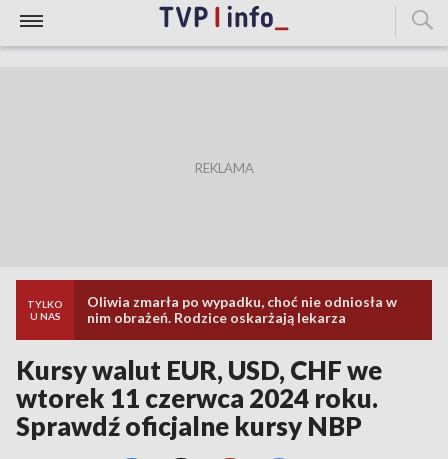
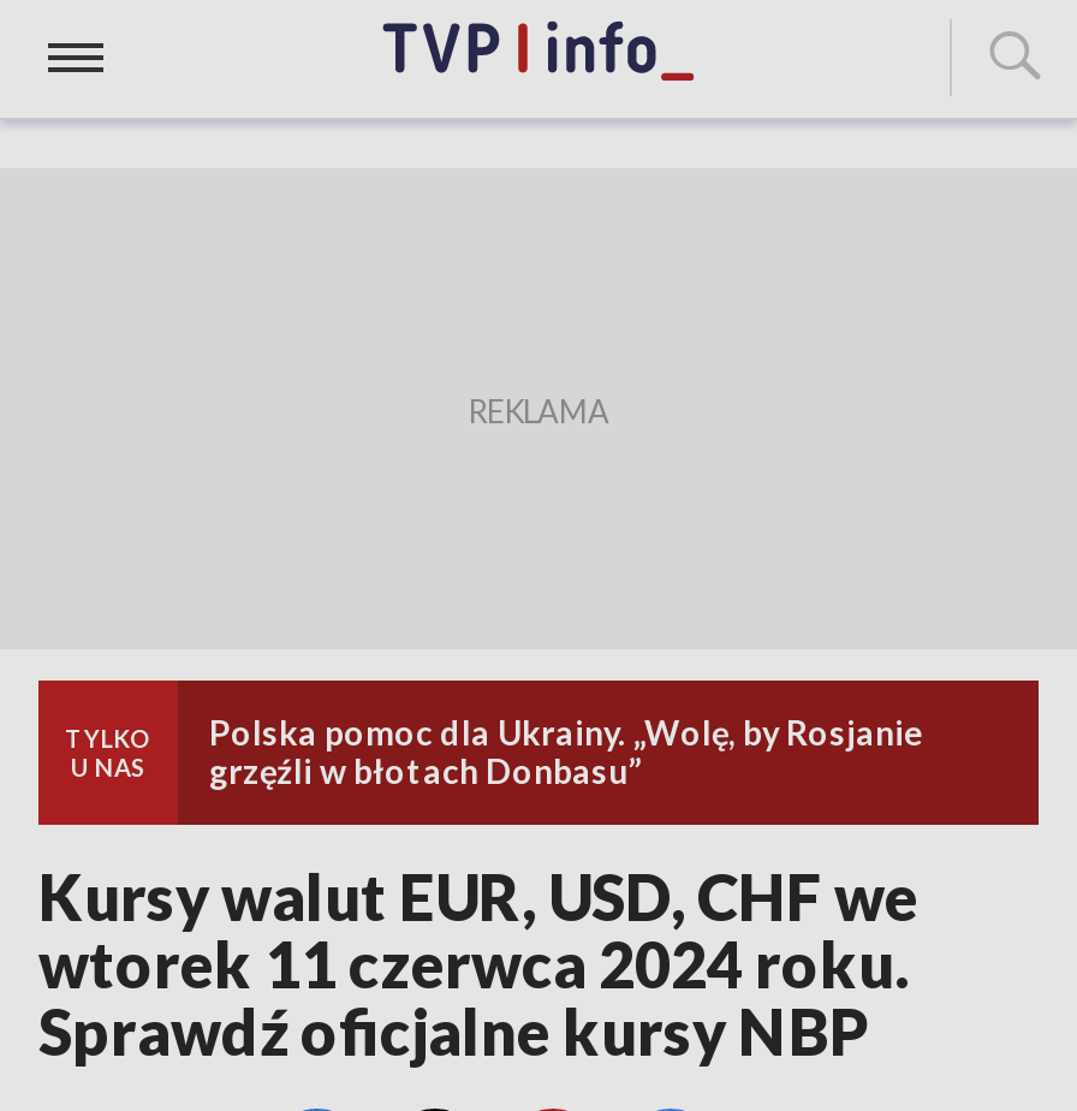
- Oliwia zmarła po wypadku, choć nie odniosła w
- nim obrażeń. Rodzice oskarżają lekarza
+ Polska pomoc dla Ukrainy. „Wolę, by Rosjanie
+ grzęźli w błotach Donbasu”
